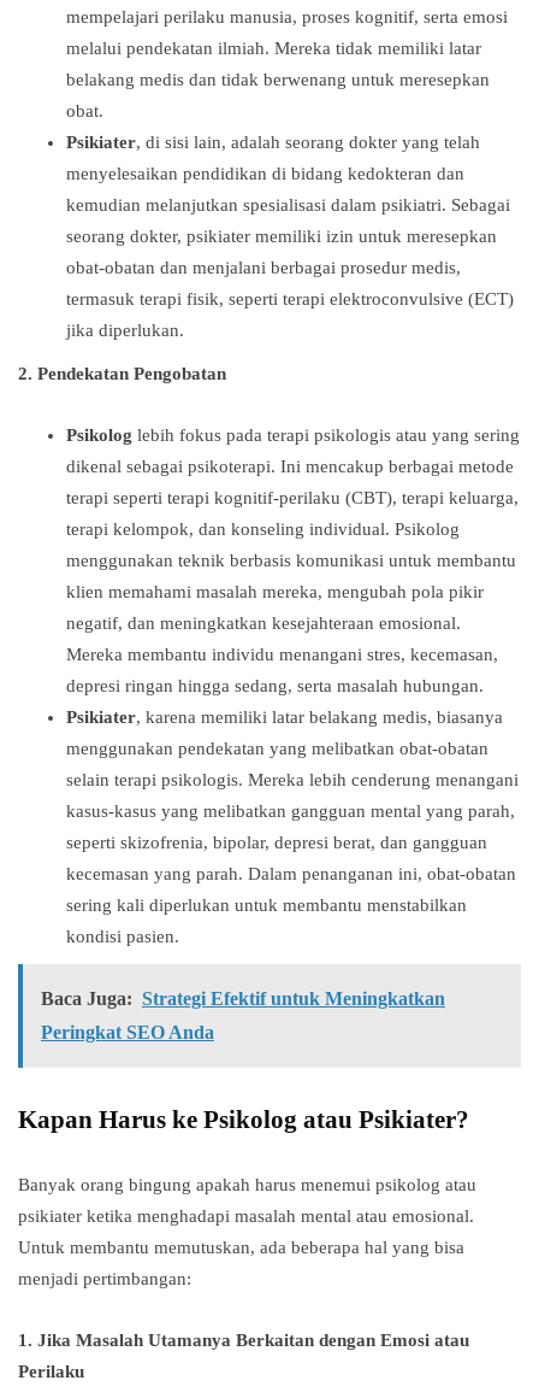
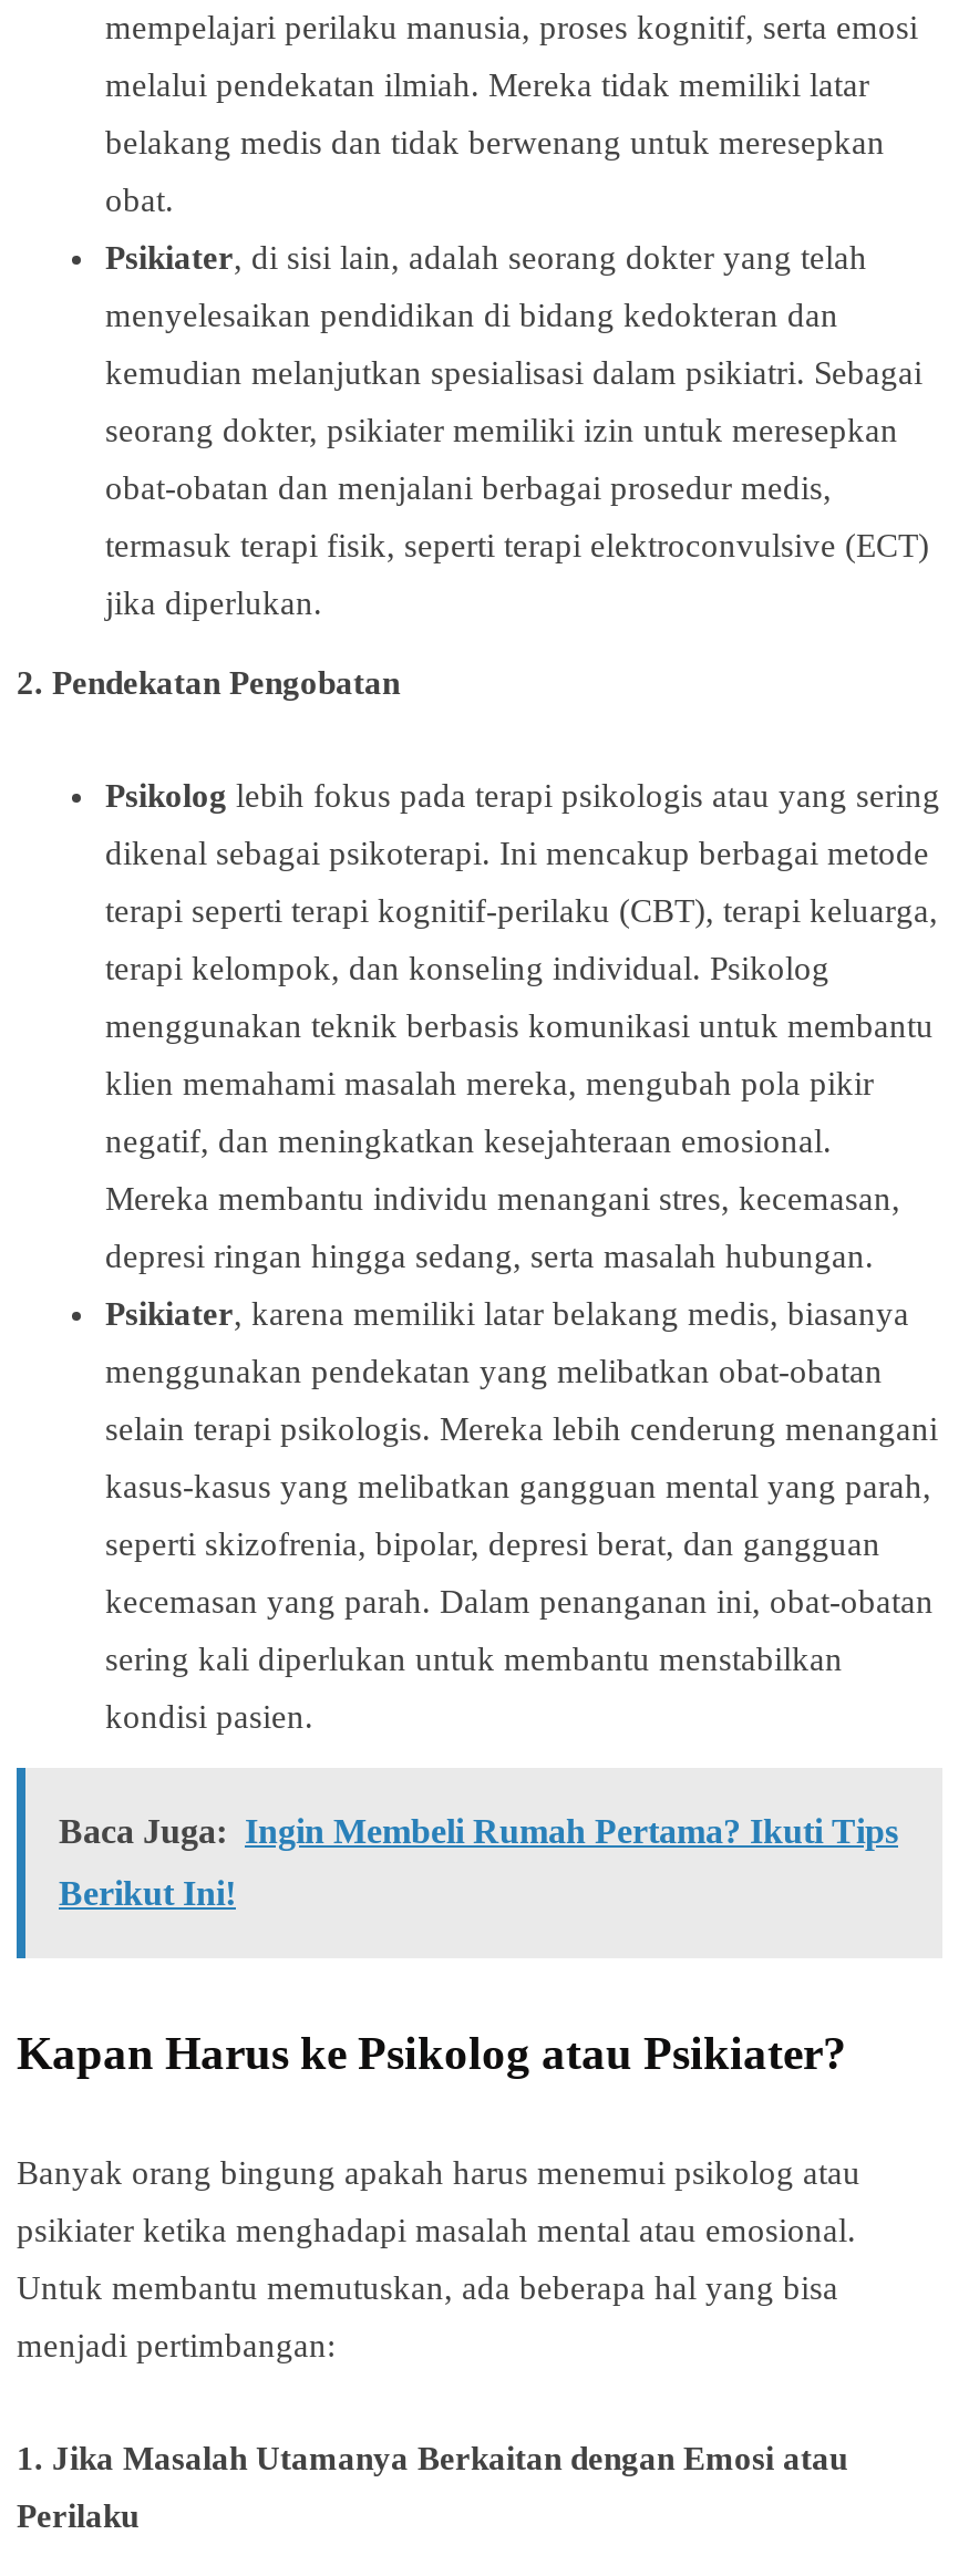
- Baca Juga: Strategi Efektif untuk Meningkatkan
+ Baca Juga: Ingin Membeli Rumah Pertama? Ikuti Tips

- Peringkat SEO Anda
+ Berikut Ini!
